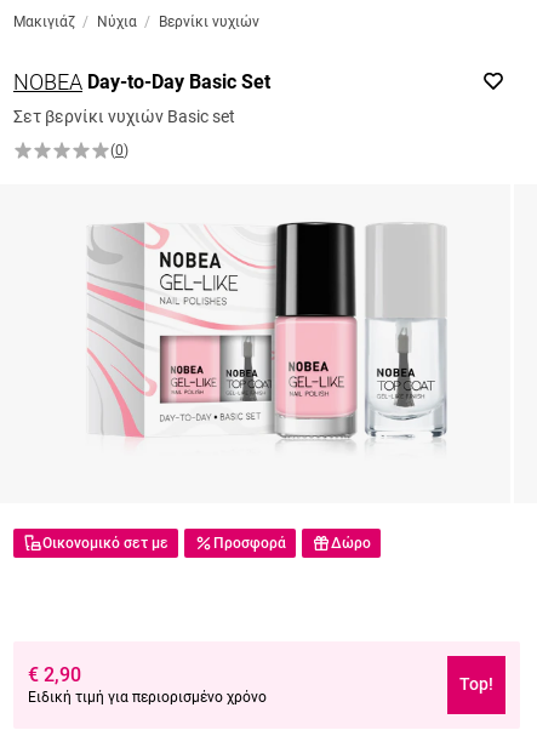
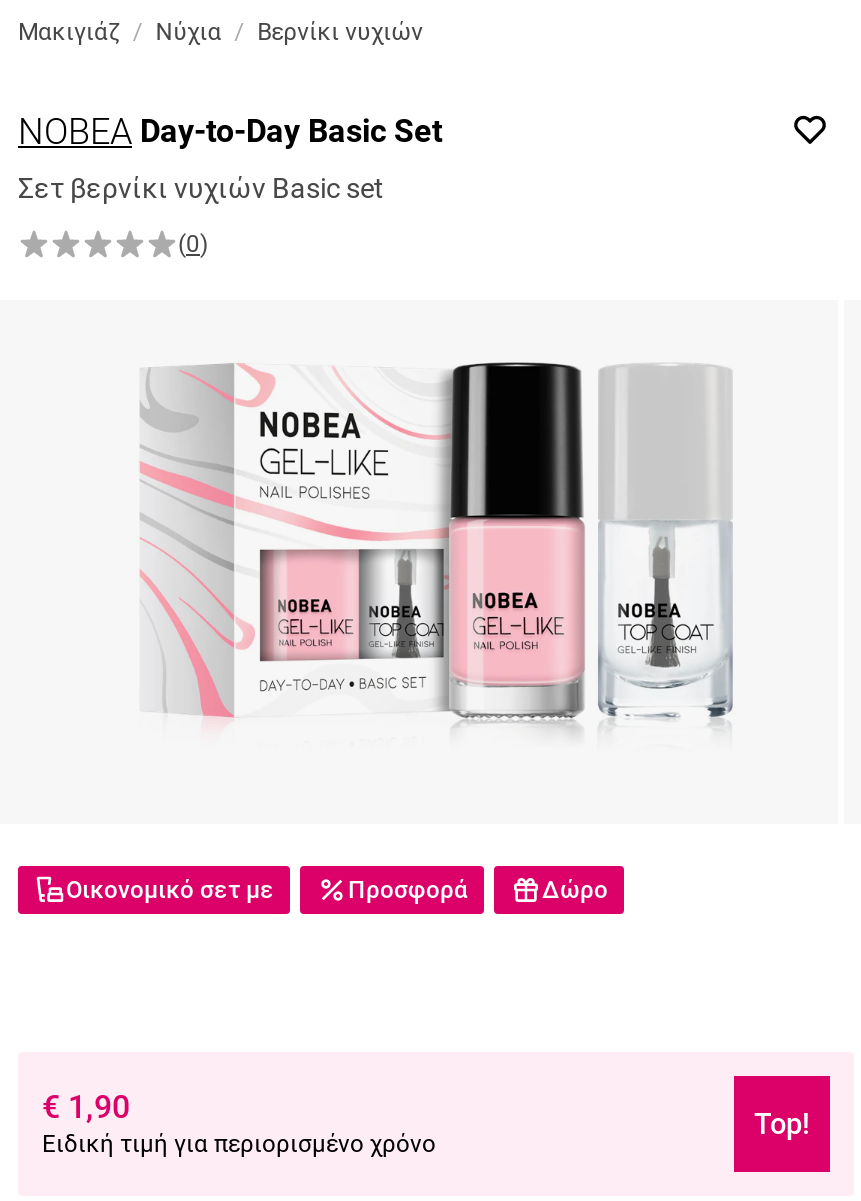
- € 2,90
+ € 1,90
